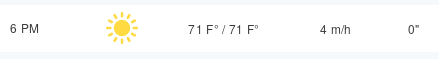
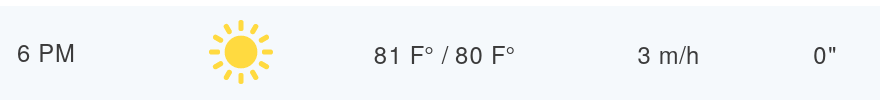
- 71 F° / 71 F°
+ 81 F° / 80 F°

- 4 m/h
+ 3 m/h
